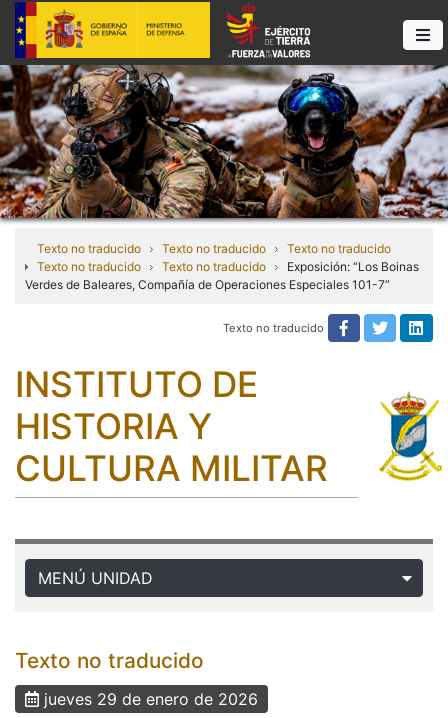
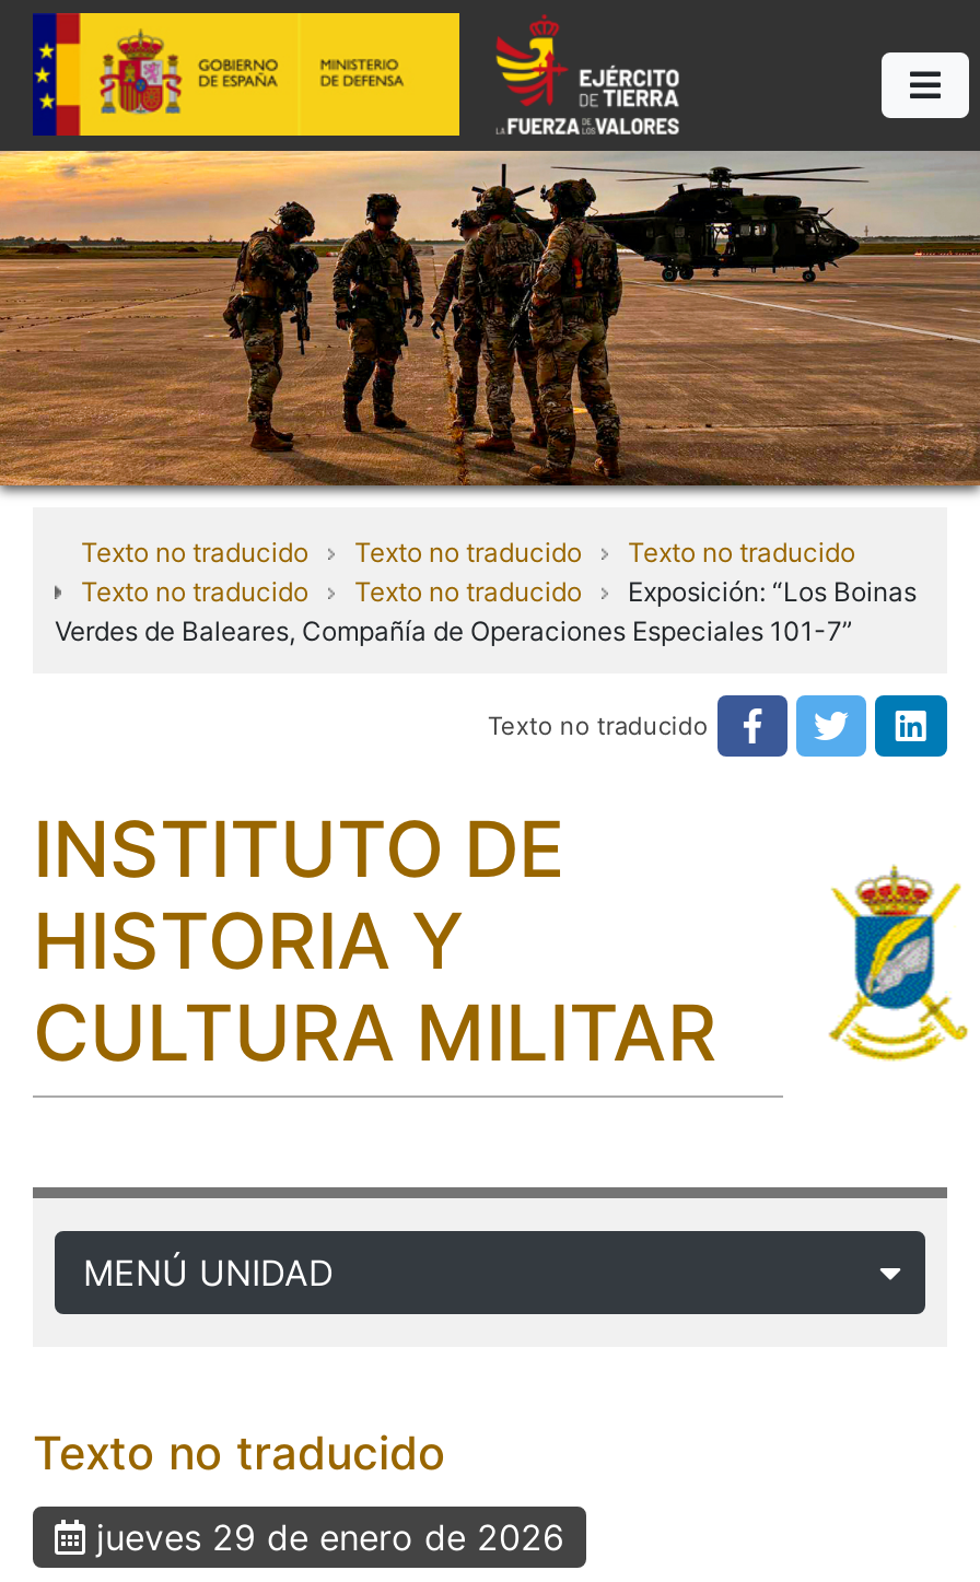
- [image]
+ [image]
